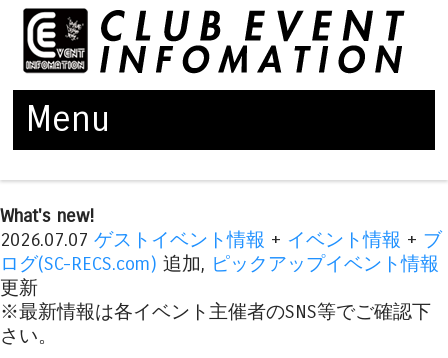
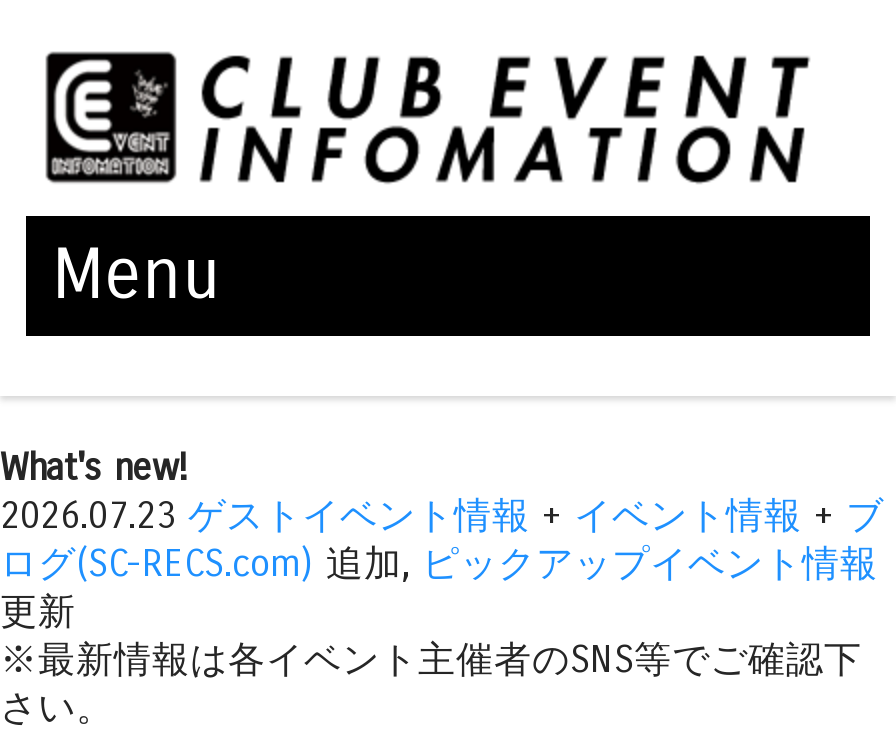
- 2026.07.07ゲストイベント情報+イベント情報+ブ
+ 2026.07.23ゲストイベント情報+イベント情報+ブ
